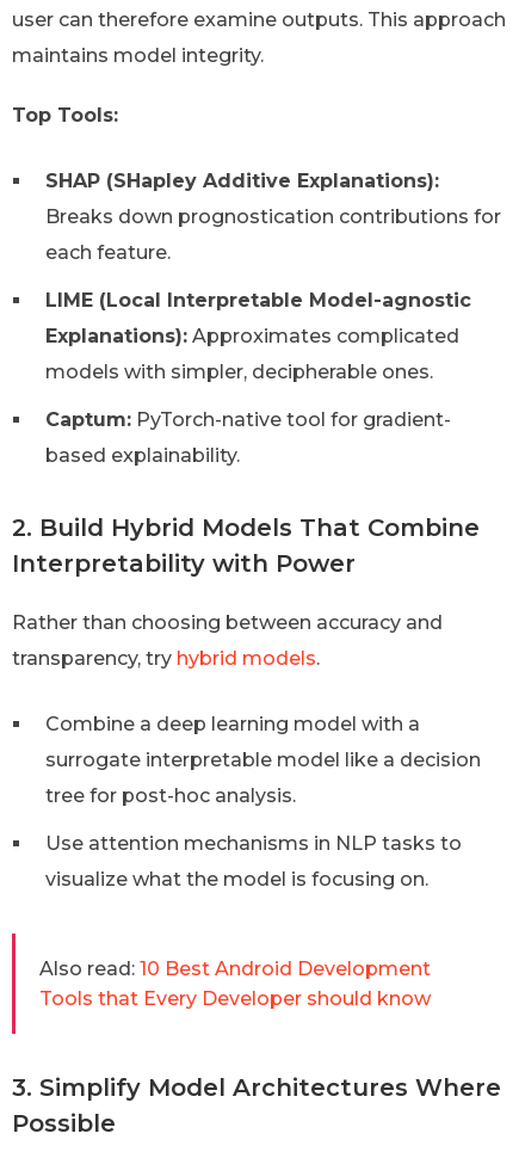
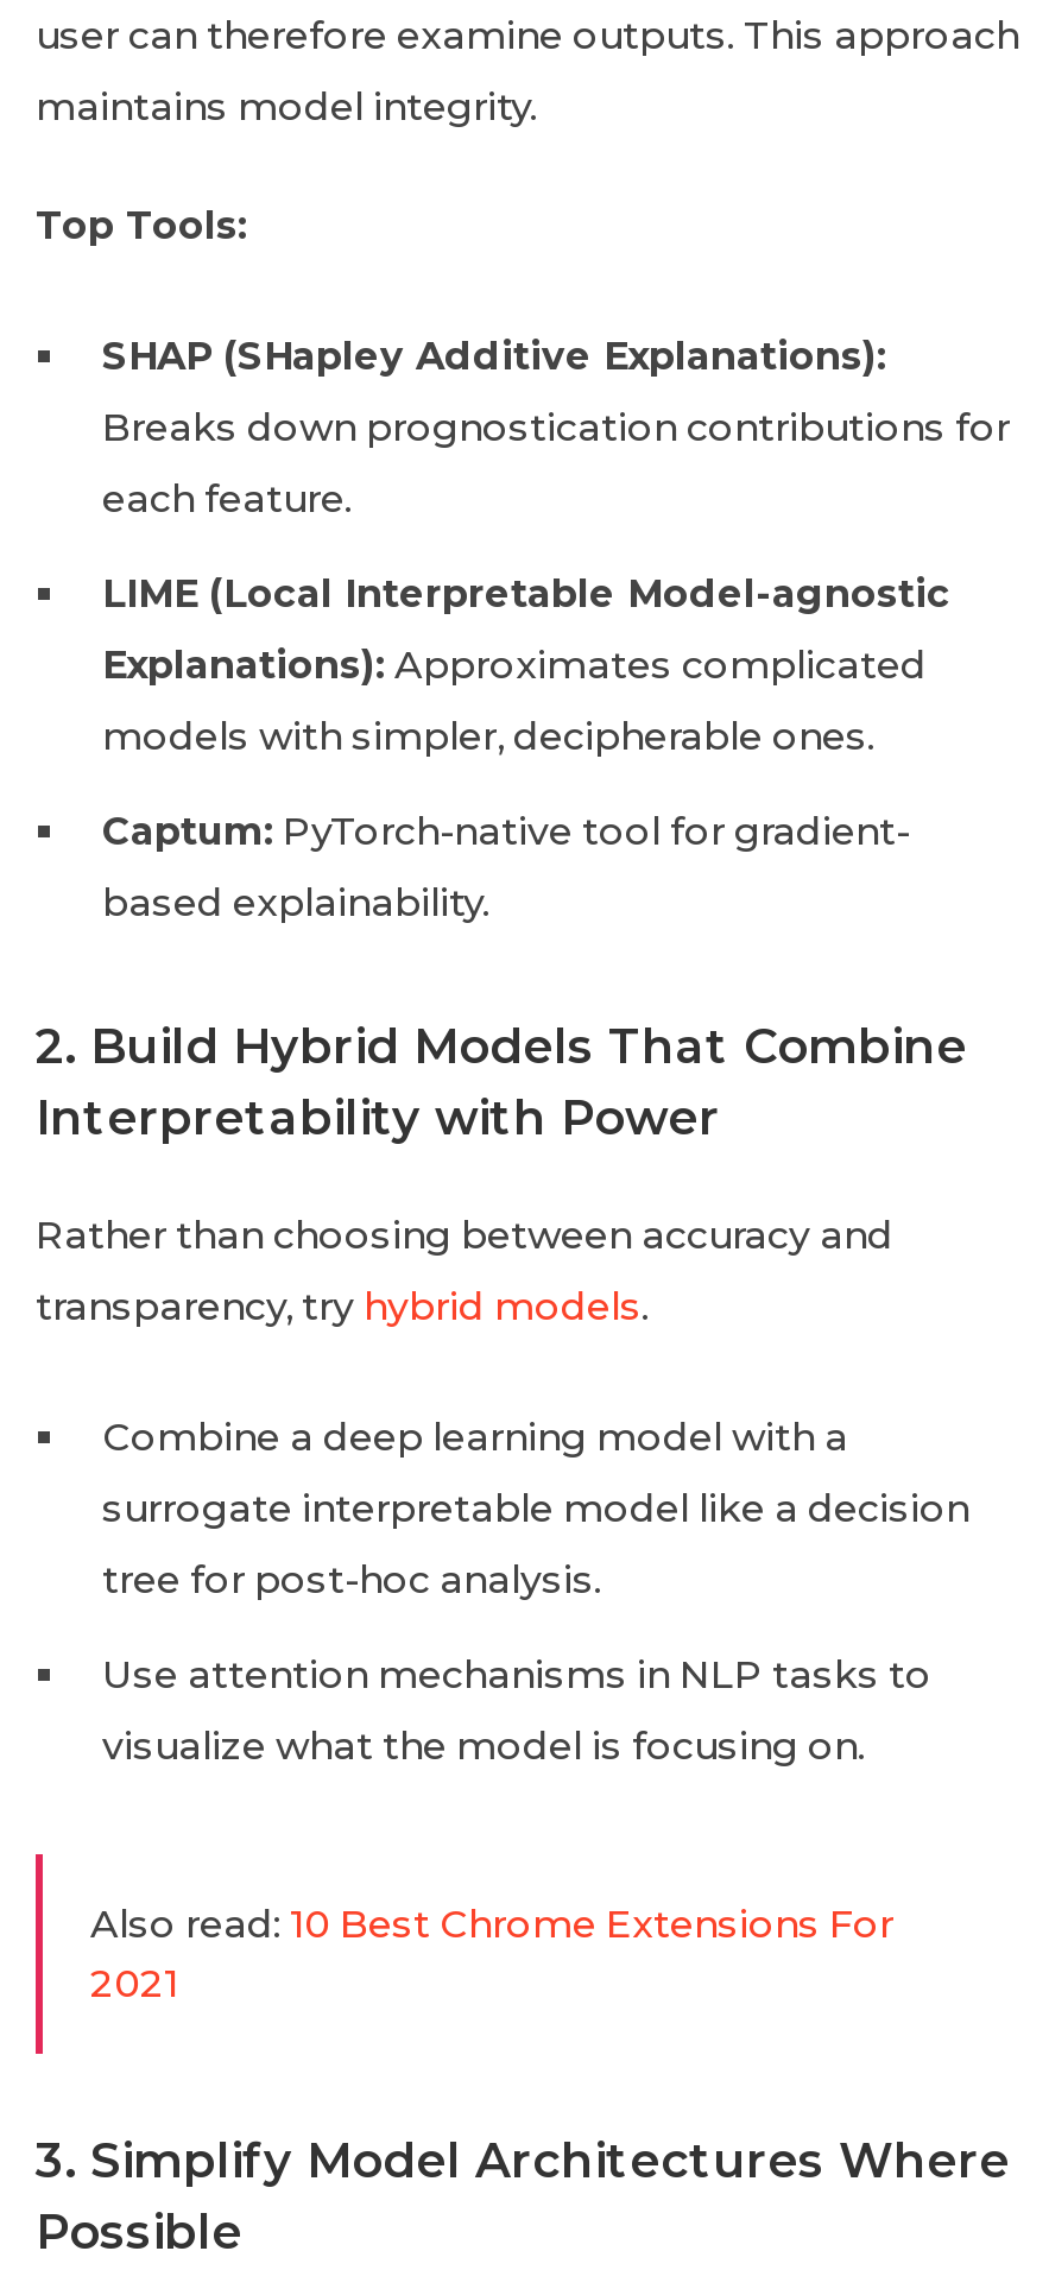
- Also read: 10 Best Android Development
- Tools that Every Developer should know
+ Also read: 10 Best Chrome Extensions For
+ 2021
